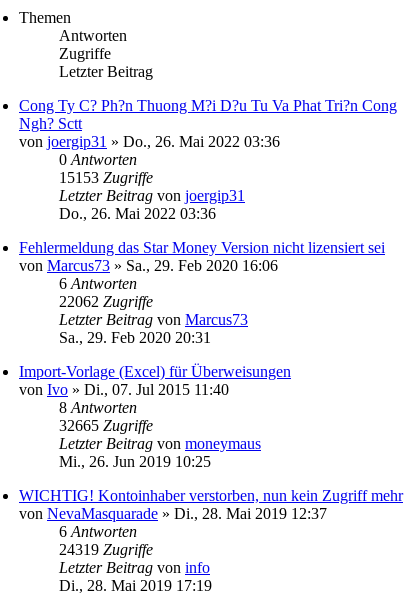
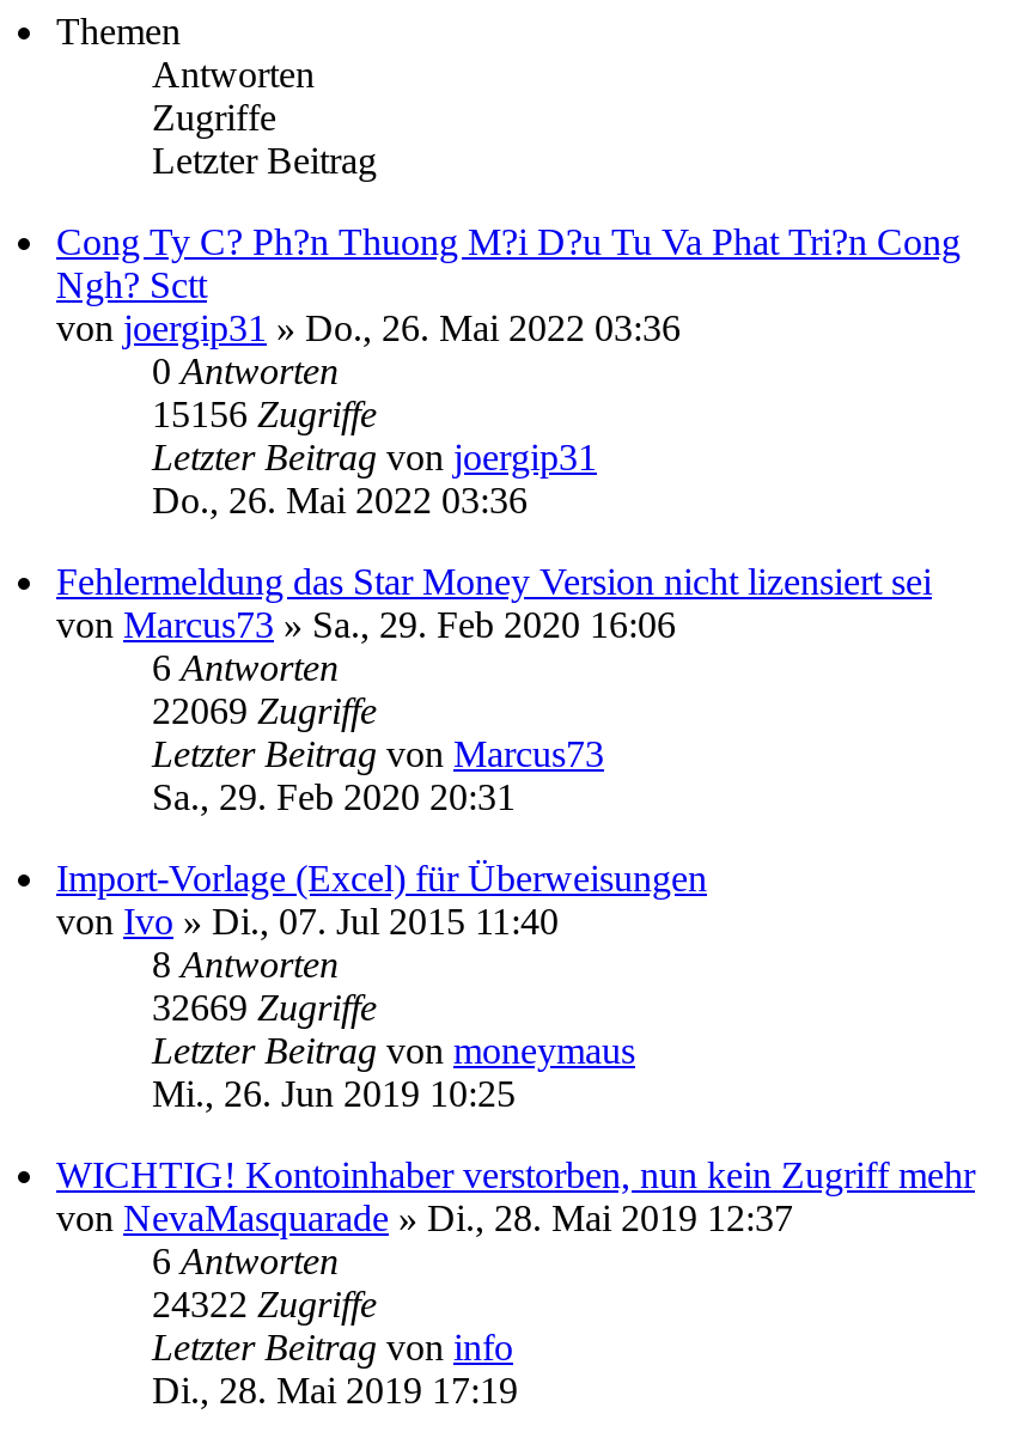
- 15153 Zugriffe
+ 15156 Zugriffe

- 22062 Zugriffe
+ 22069 Zugriffe

- 32665 Zugriffe
+ 32669 Zugriffe

- 24319 Zugriffe
+ 24322 Zugriffe
